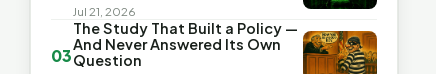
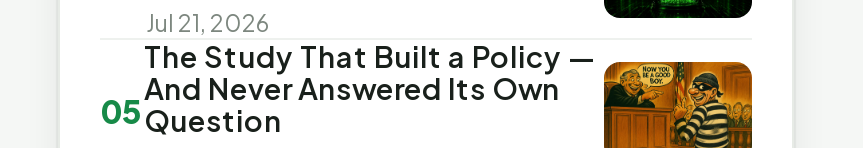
- 03 Question
+ 05 Question
